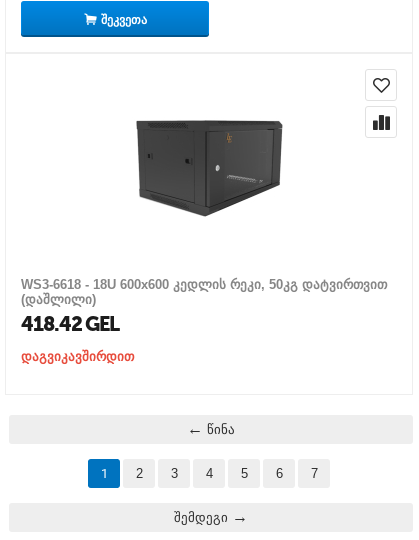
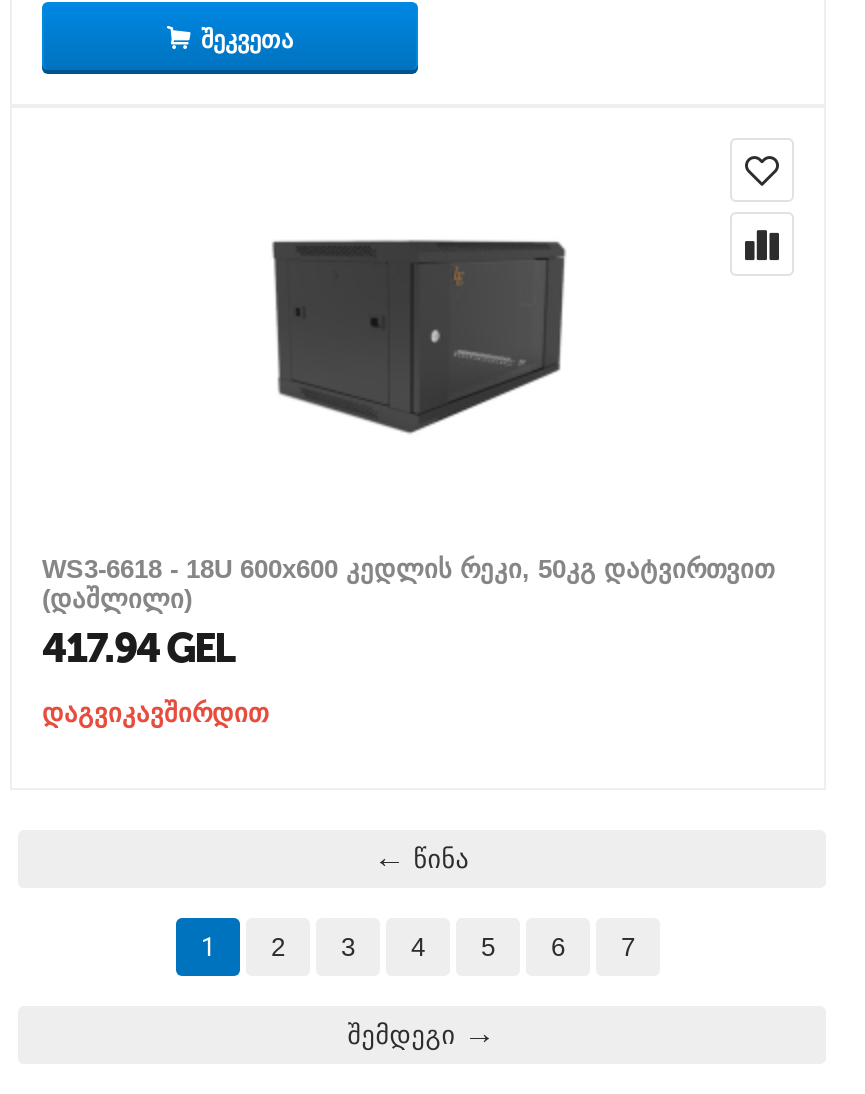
- 418.42 GEL
+ 417.94 GEL
